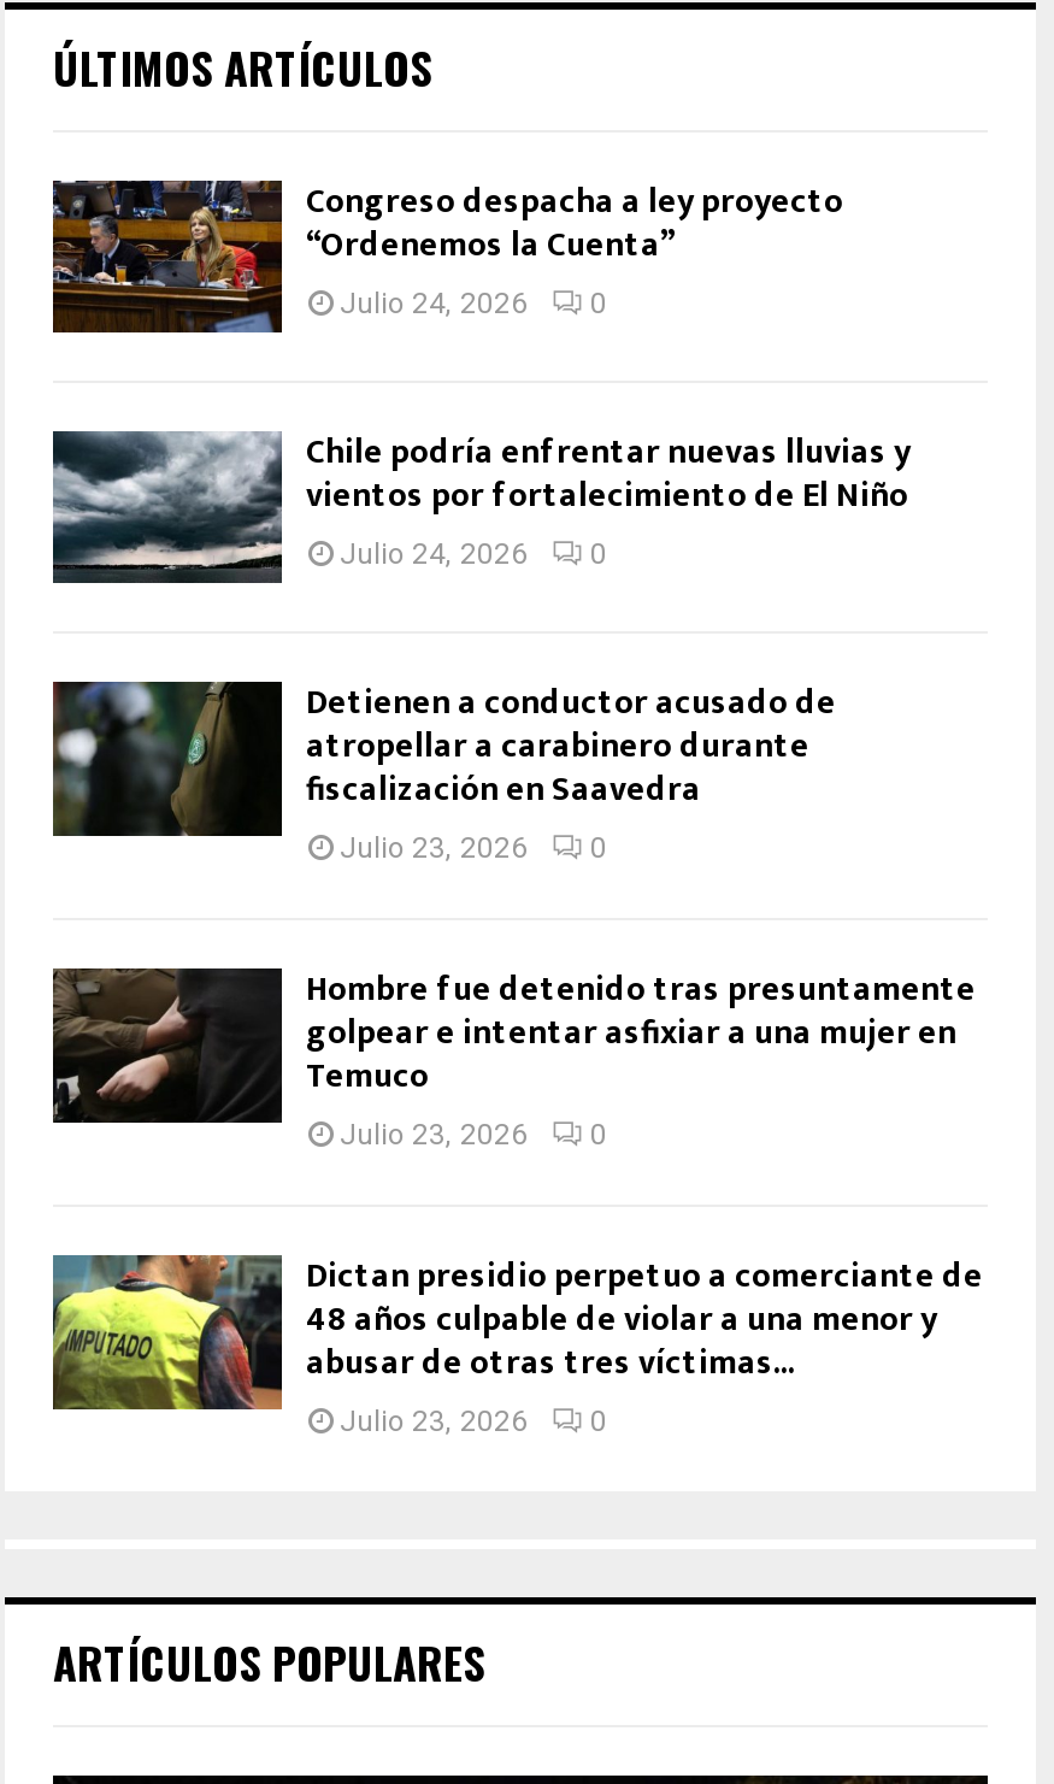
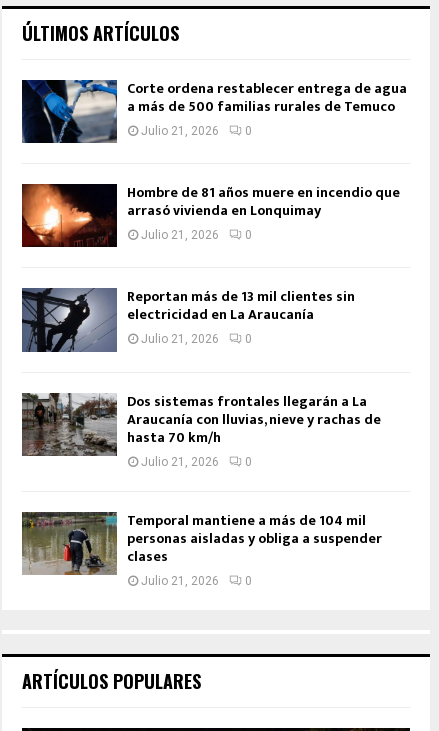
- [image]
- Congreso despacha a ley proyecto
- “Ordenemos la Cuenta”
- Julio 24, 2026
+ [image]
+ Corte ordena restablecer entrega de agua
+ a más de 500 familias rurales de Temuco
+ Julio 21, 2026

- [image]
- Chile podría enfrentar nuevas lluvias y
- vientos por fortalecimiento de El Niño
- Julio 24, 2026
+ [image]
+ Hombre de 81 años muere en incendio que
+ arrasó vivienda en Lonquimay
+ Julio 21, 2026

- [image]
- Detienen a conductor acusado de
- atropellar a carabinero durante
- fiscalización en Saavedra
- Julio 23, 2026
+ [image]
+ Reportan más de 13 mil clientes sin
+ electricidad en La Araucanía
+ Julio 21, 2026

- [image]
- Hombre fue detenido tras presuntamente
- golpear e intentar asfixiar a una mujer en
- Temuco
- Julio 23, 2026
+ [image]
+ Dos sistemas frontales llegarán a La
+ Araucanía con lluvias, nieve y rachas de
+ hasta 70 km/h
+ Julio 21, 2026

- [image]
- Dictan presidio perpetuo a comerciante de
- 48 años culpable de violar a una menor y
- abusar de otras tres víctimas...
- Julio 23, 2026
+ [image]
+ Temporal mantiene a más de 104 mil
+ personas aisladas y obliga a suspender
+ clases
+ Julio 21, 2026
